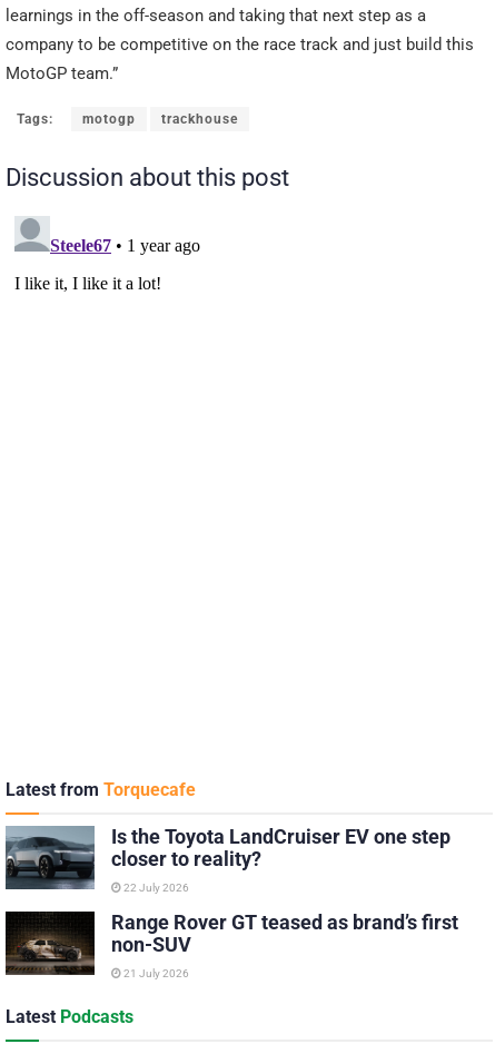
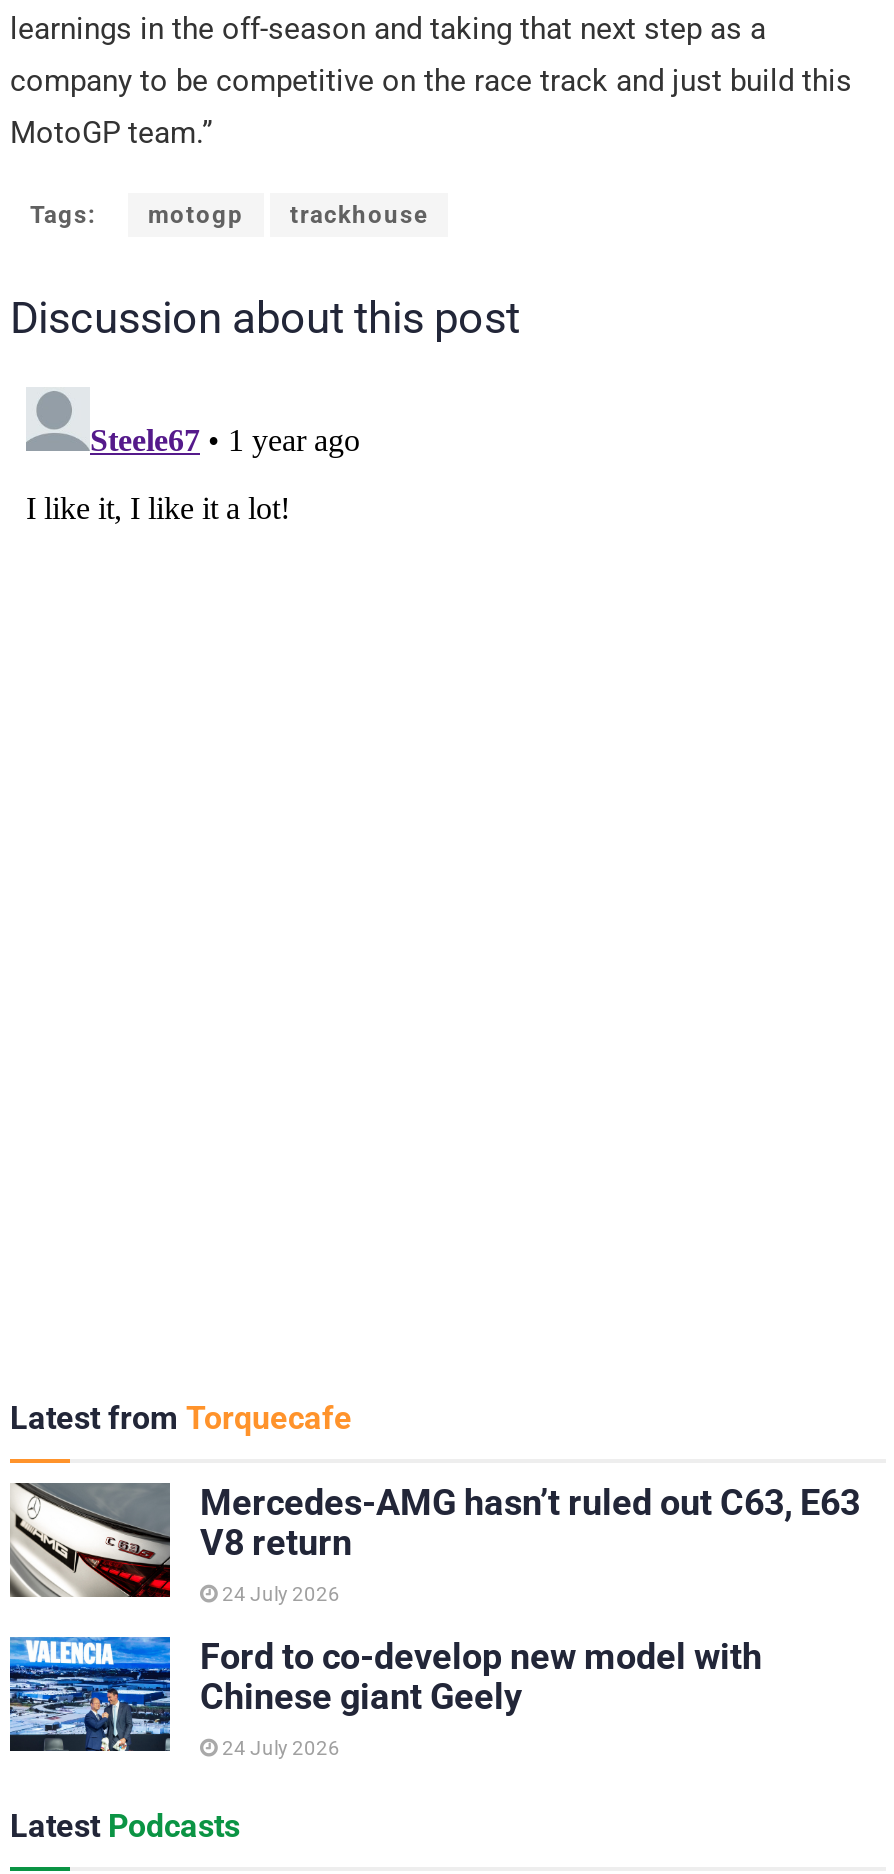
- [image]
- Is the Toyota LandCruiser EV one step
- closer to reality?
+ [image]
+ Mercedes-AMG hasn’t ruled out C63, E63
+ V8 return

- 22 July 2026
+ 24 July 2026

- [image]
- Range Rover GT teased as brand’s first
- non-SUV
+ [image]
+ Ford to co-develop new model with
+ Chinese giant Geely

- 21 July 2026
+ 24 July 2026
